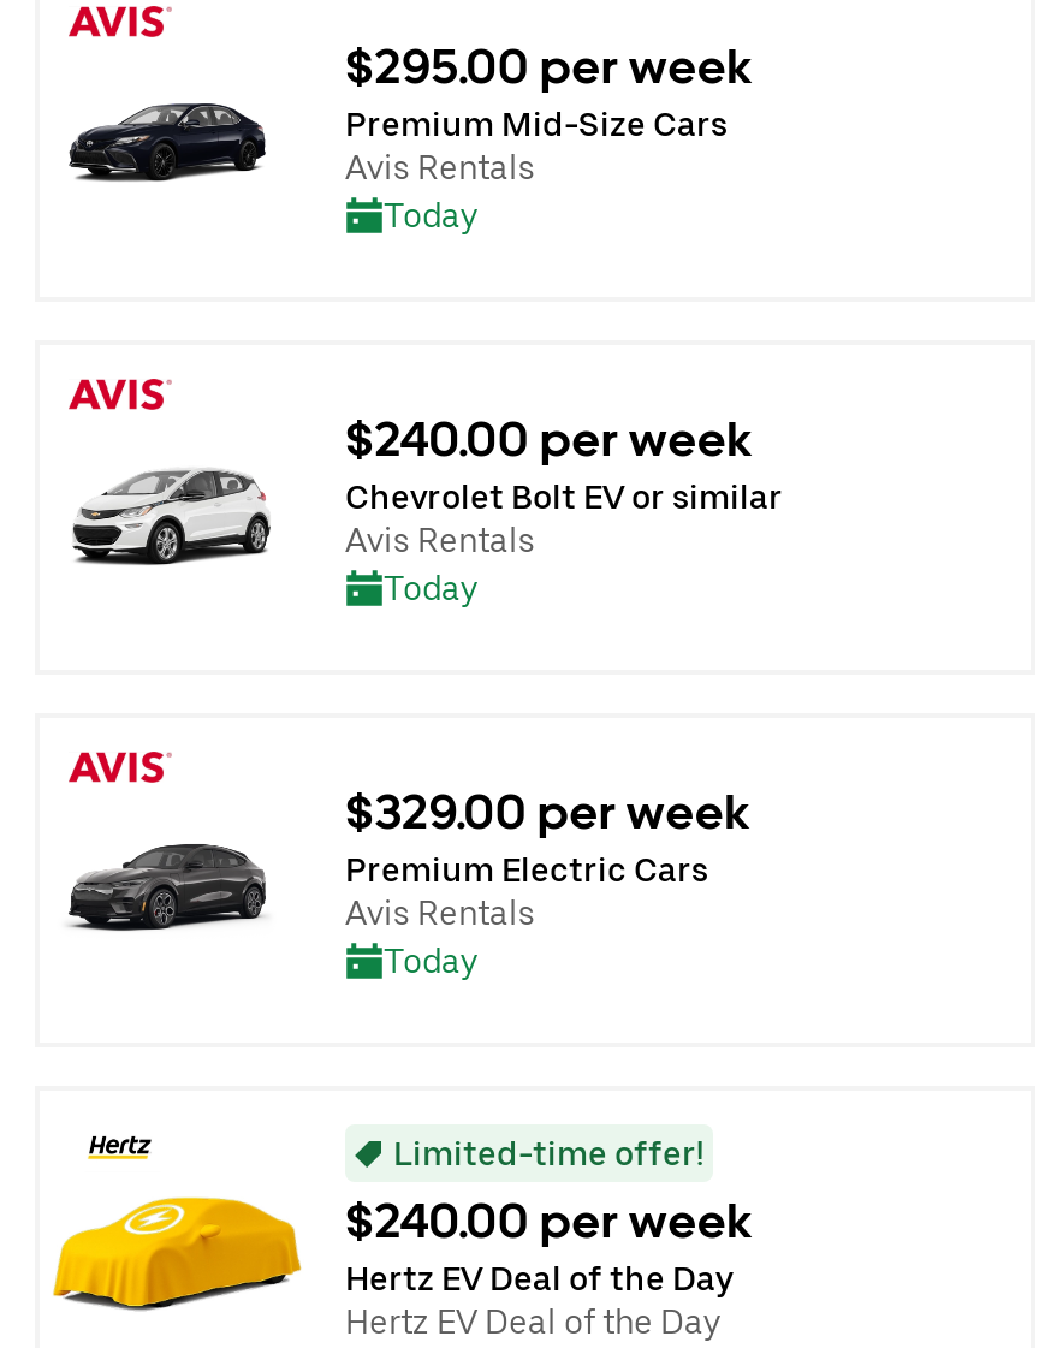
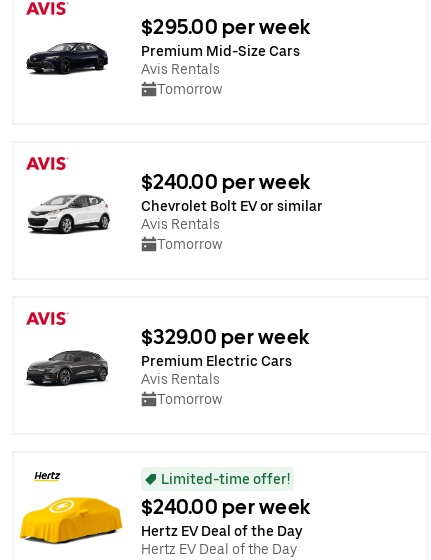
- Today
+ Tomorrow

- Today
+ Tomorrow

- Today
+ Tomorrow
